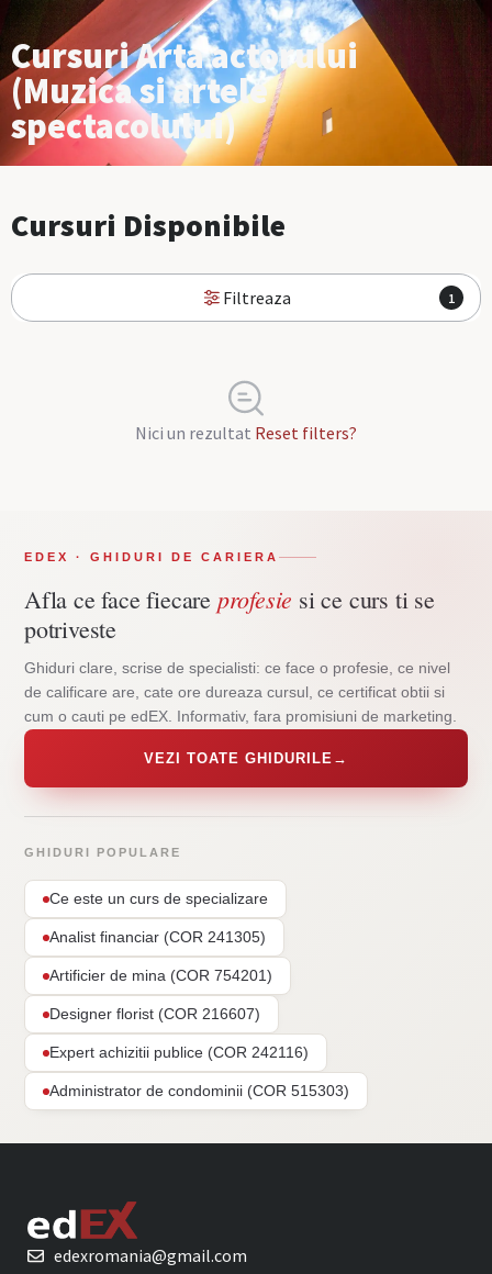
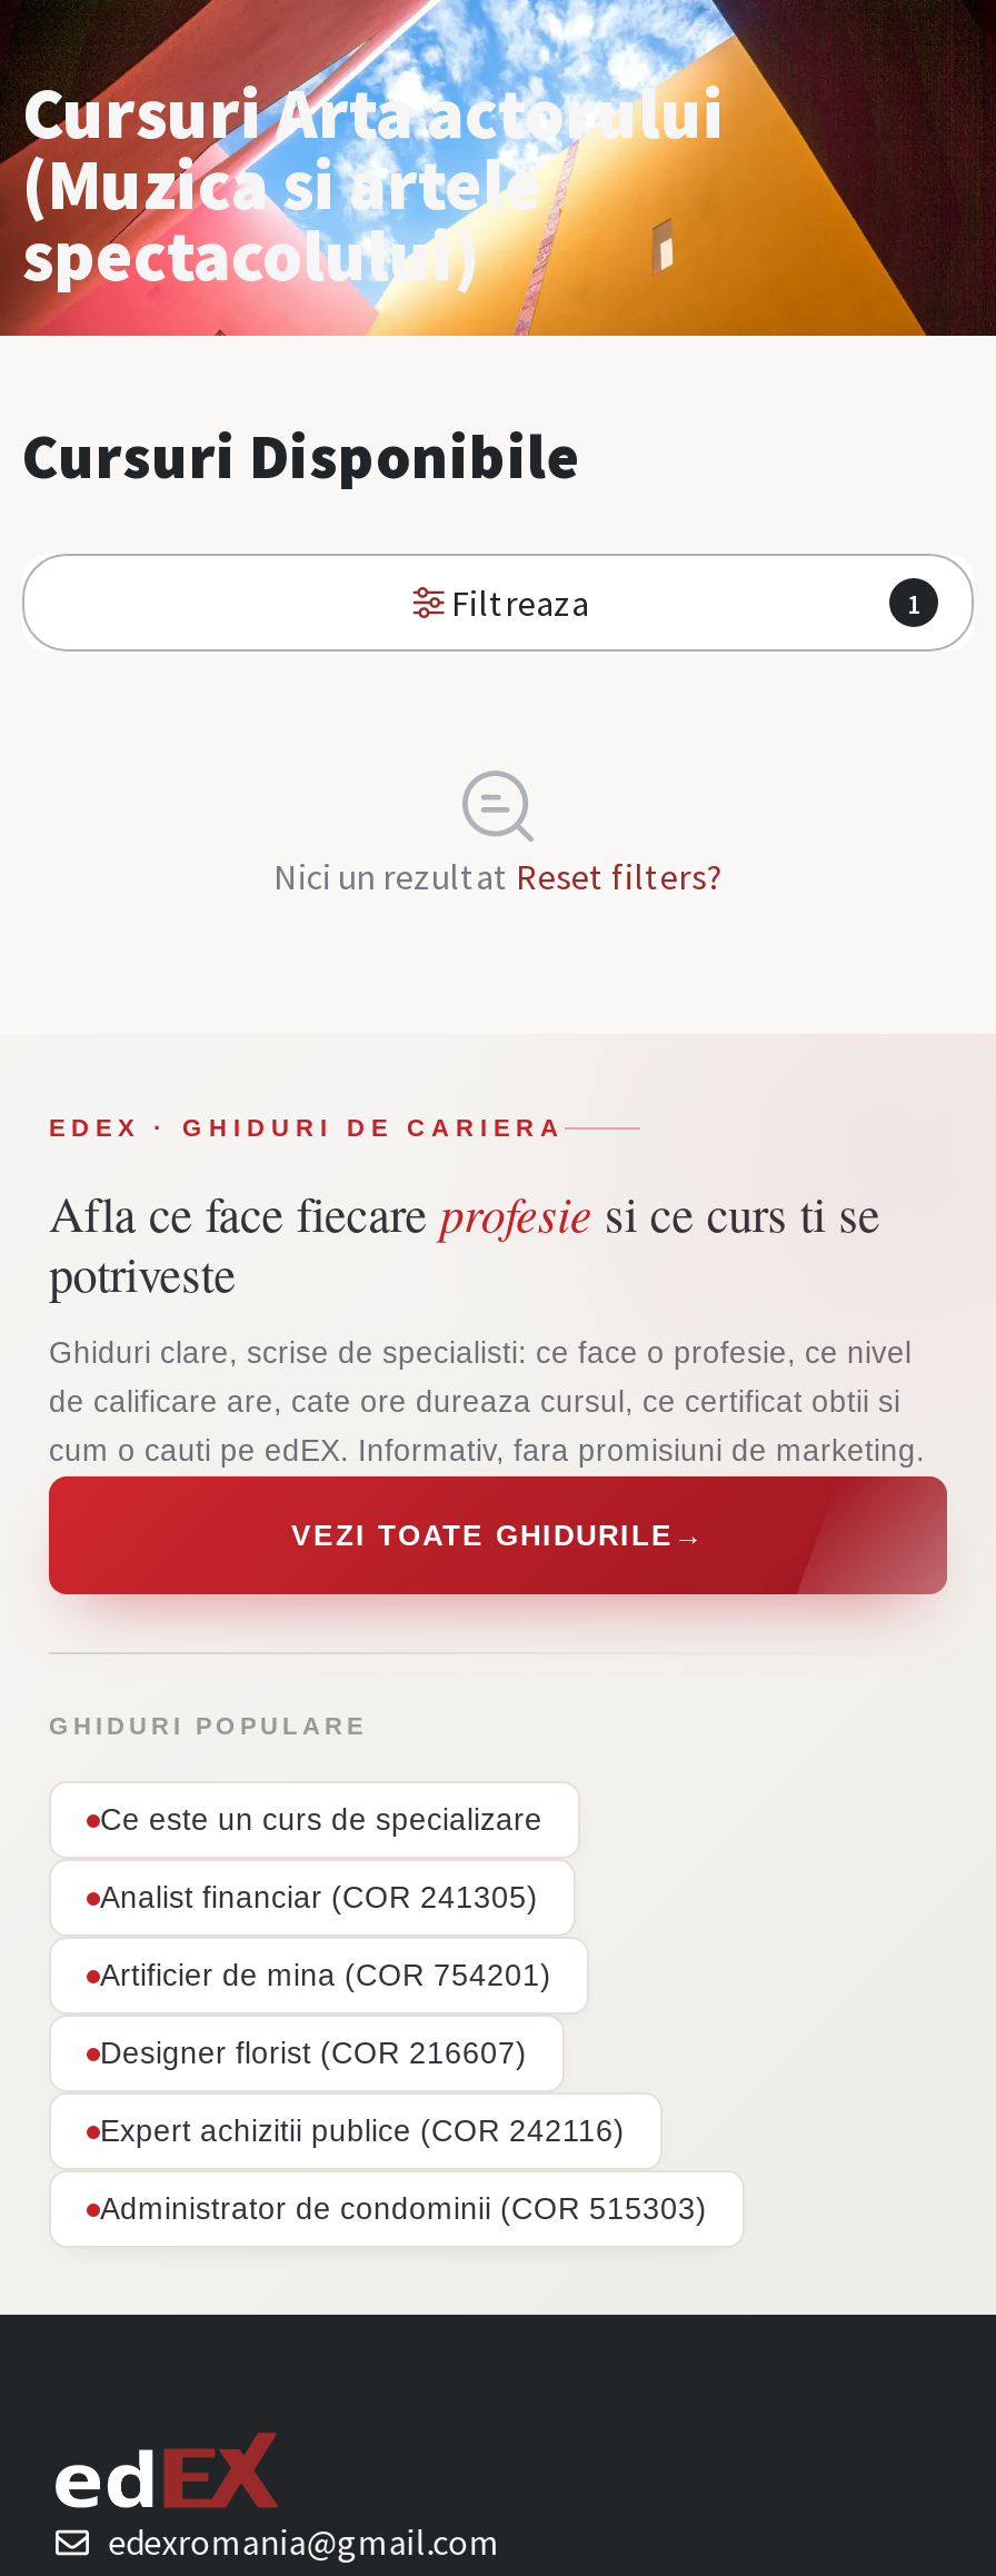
+ [image]
